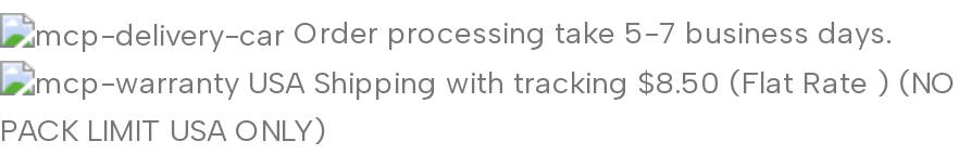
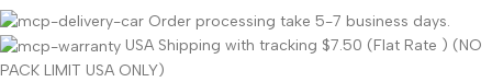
- USA Shipping with tracking $8.50 (Flat Rate ) (NO
+ USA Shipping with tracking $7.50 (Flat Rate ) (NO
